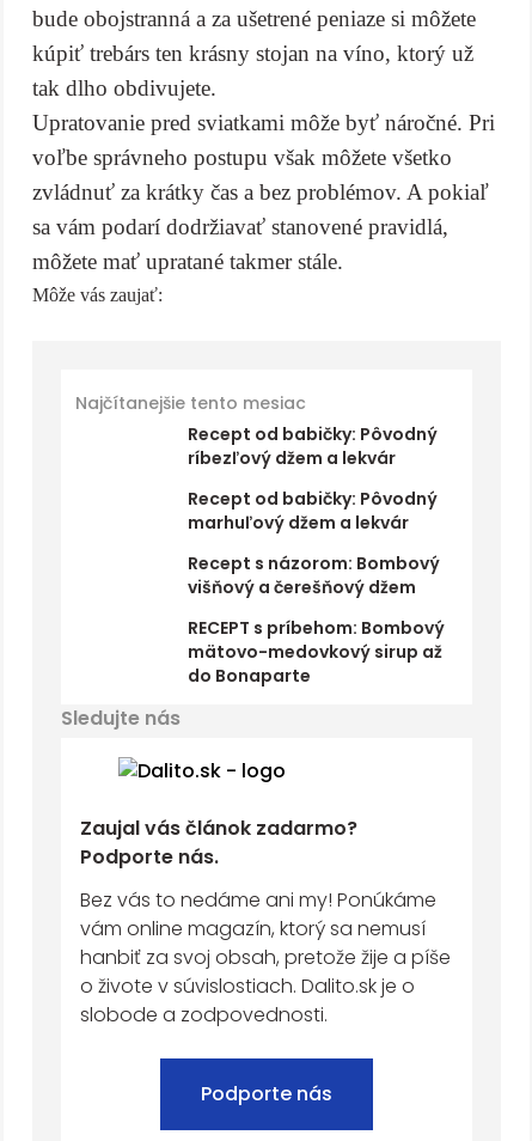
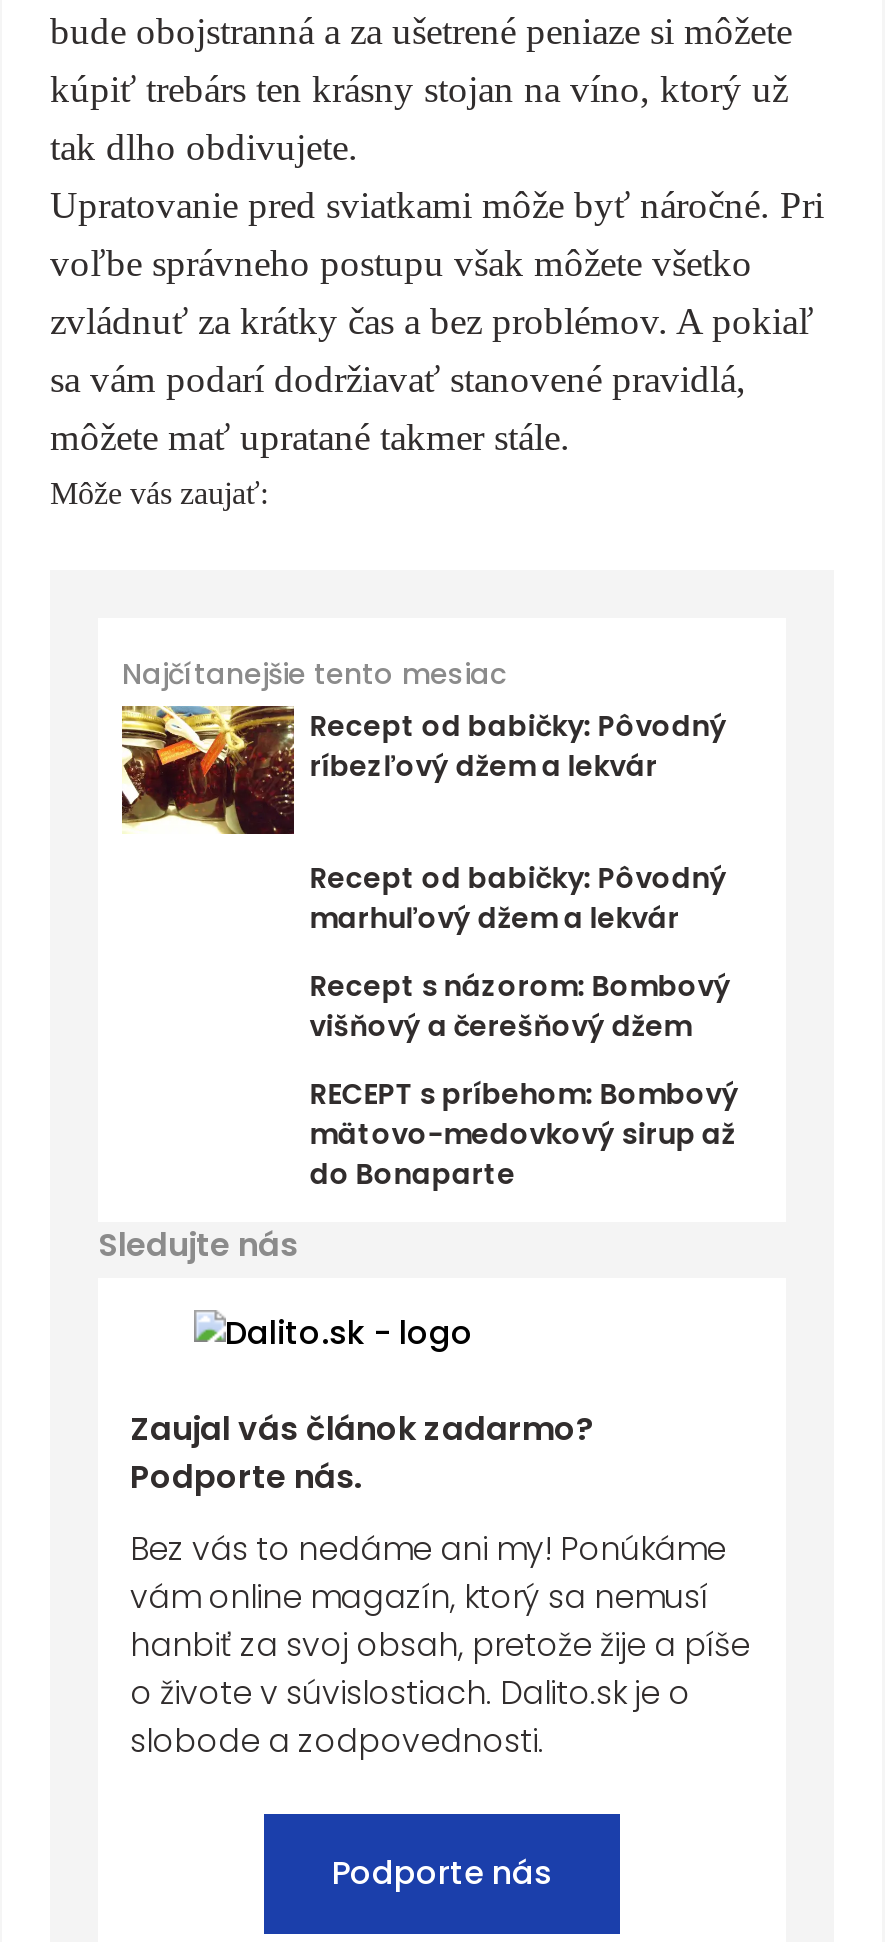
+ [image]
